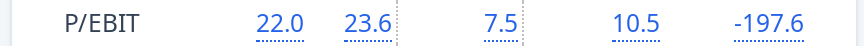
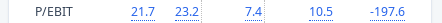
- 22.0
+ 21.7

- 23.6
+ 23.2

- 7.5
+ 7.4
